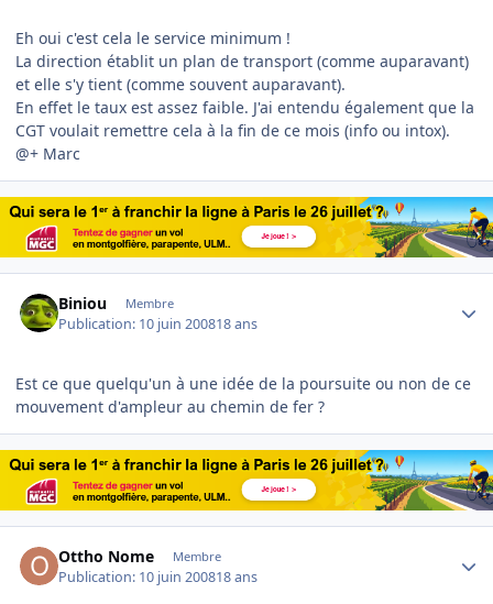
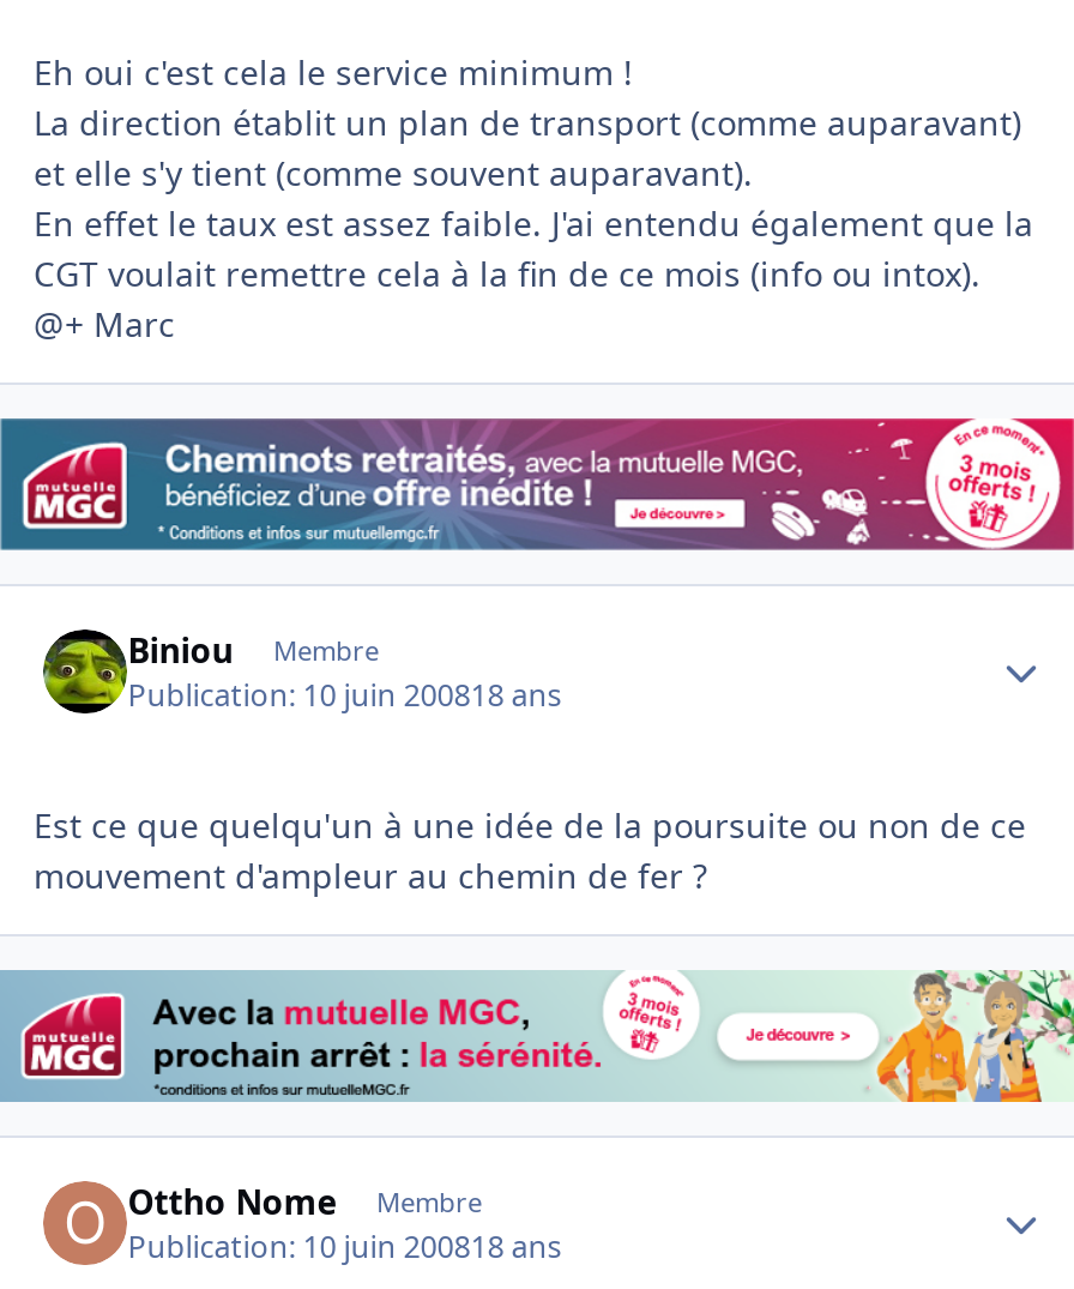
- [image]
+ [image]

- [image]
+ [image]
